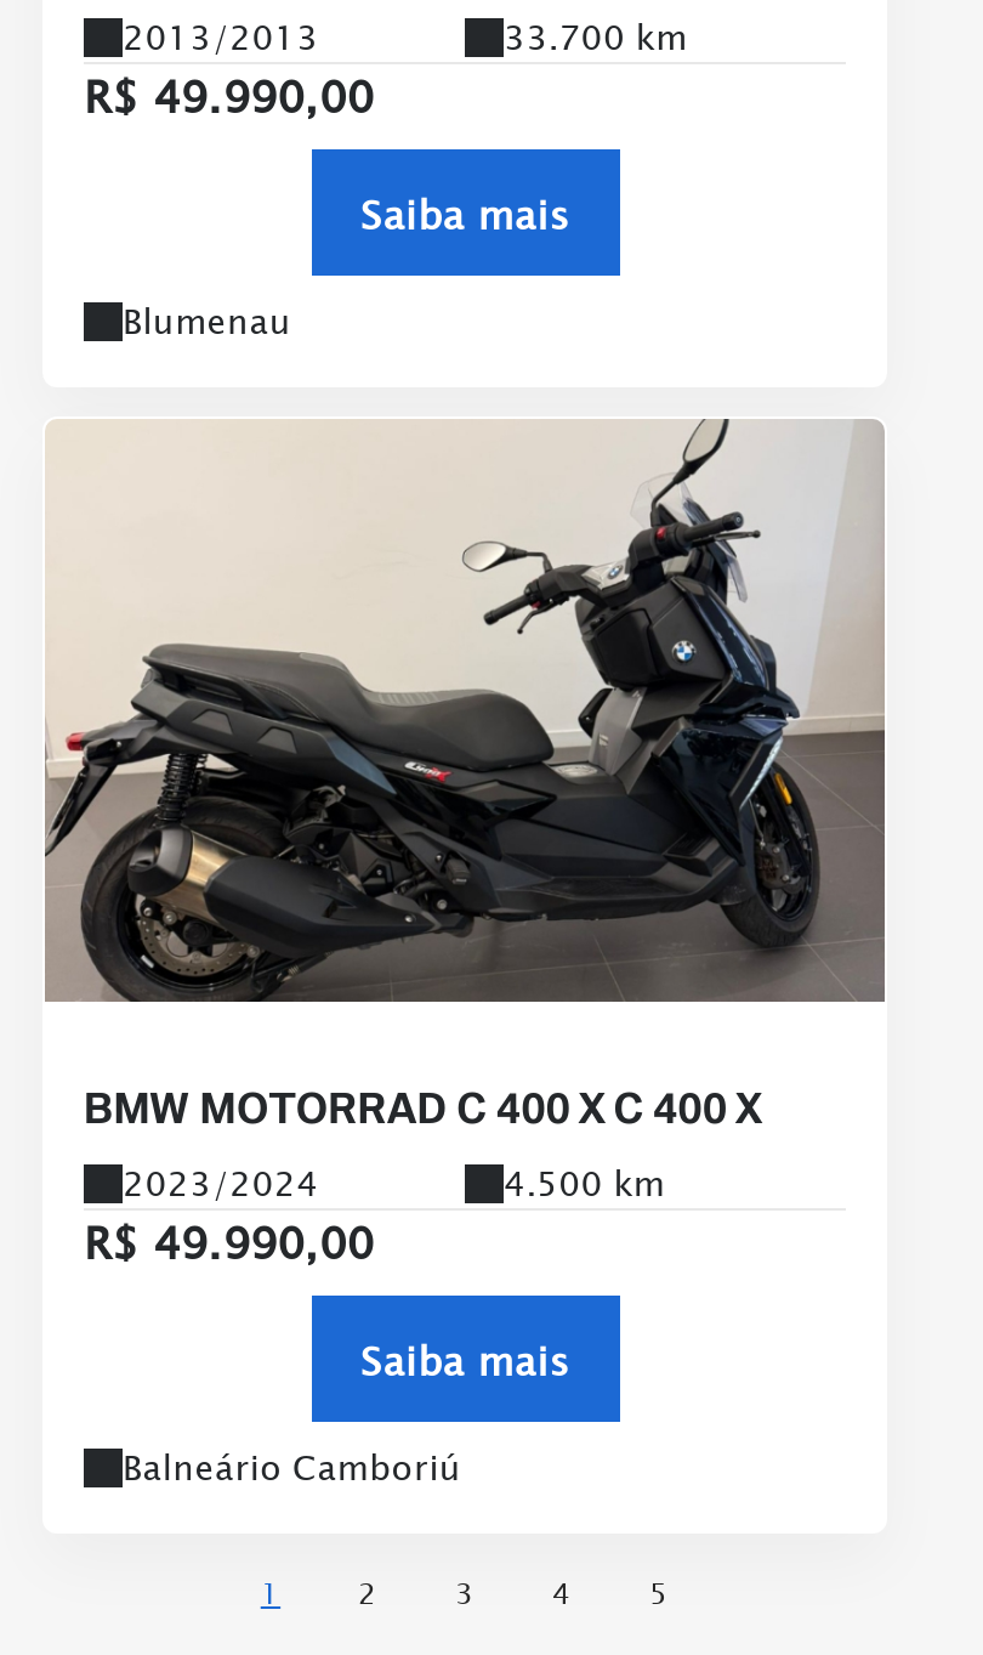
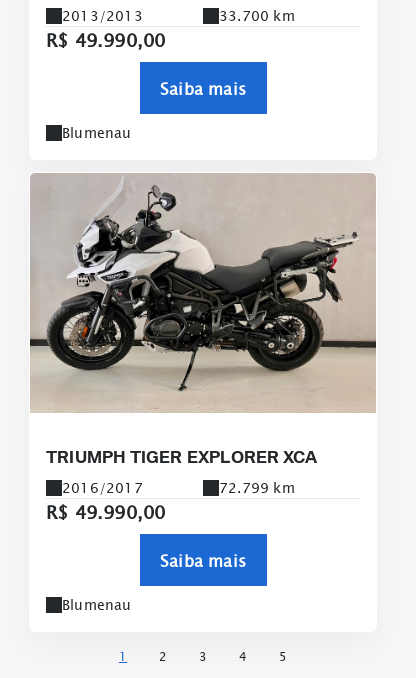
- [image]
- BMW MOTORRAD C 400 X C 400 X
+ [image]
+ TRIUMPH TIGER EXPLORER XCA

- 2023/2024
- 4.500 km
+ 2016/2017
+ 72.799 km

- Balneário Camboriú
+ Blumenau
